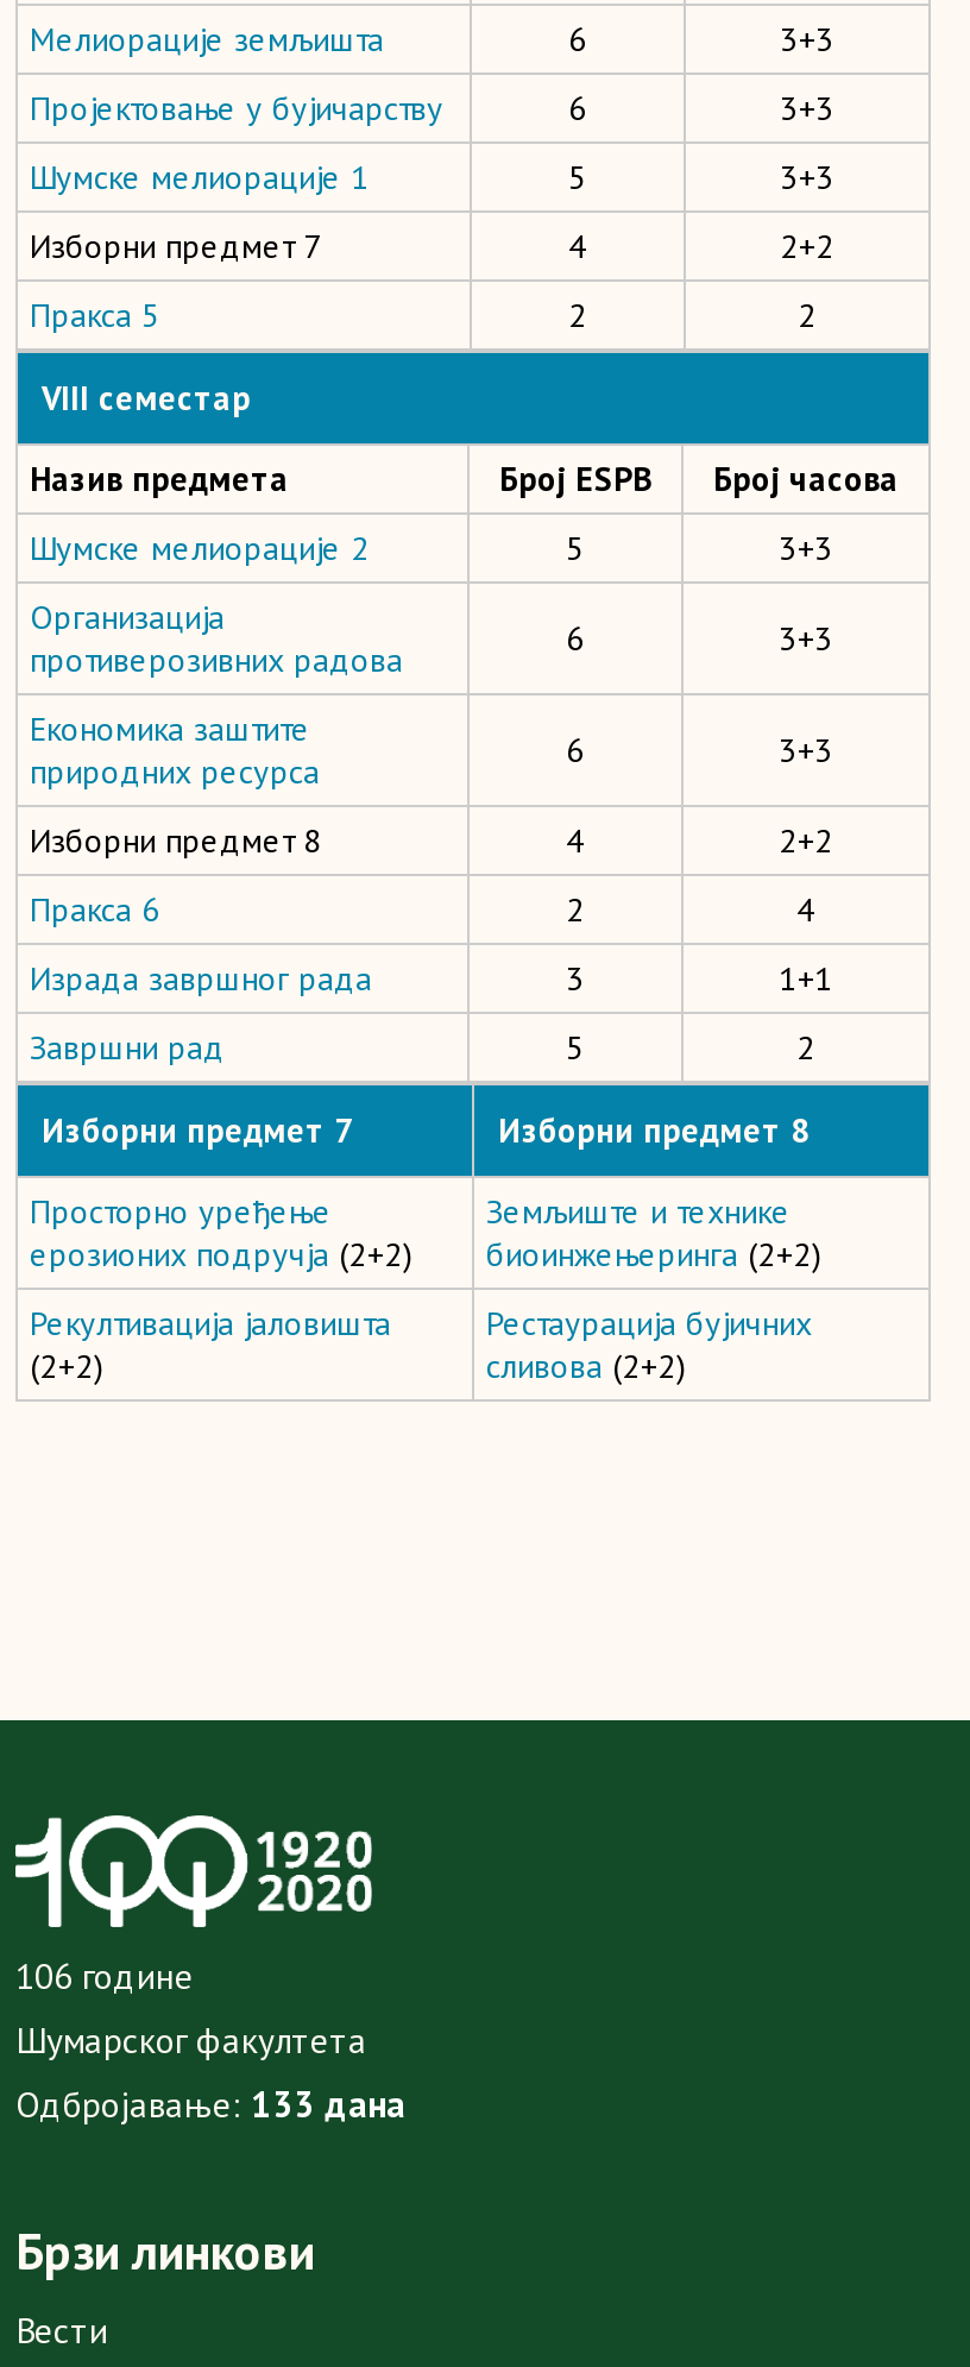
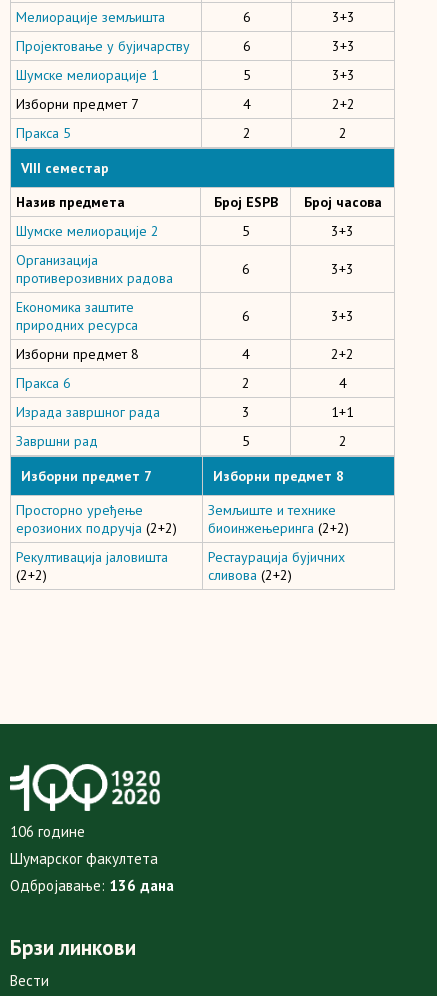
- Одбројавање: 133 дана
+ Одбројавање: 136 дана
